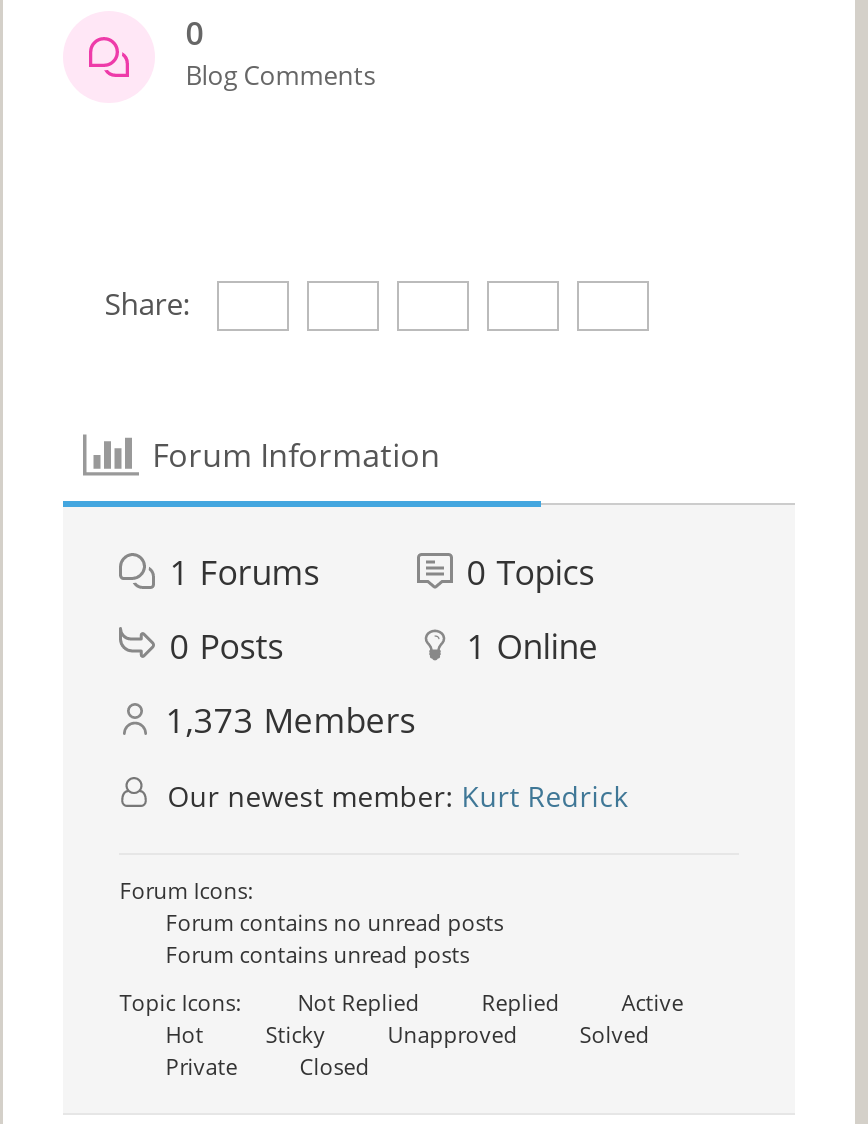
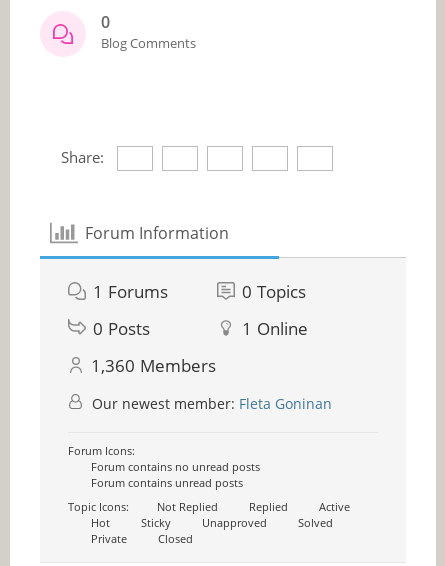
- 1,373 Members
+ 1,360 Members

- Our newest member: Kurt Redrick
+ Our newest member: Fleta Goninan
